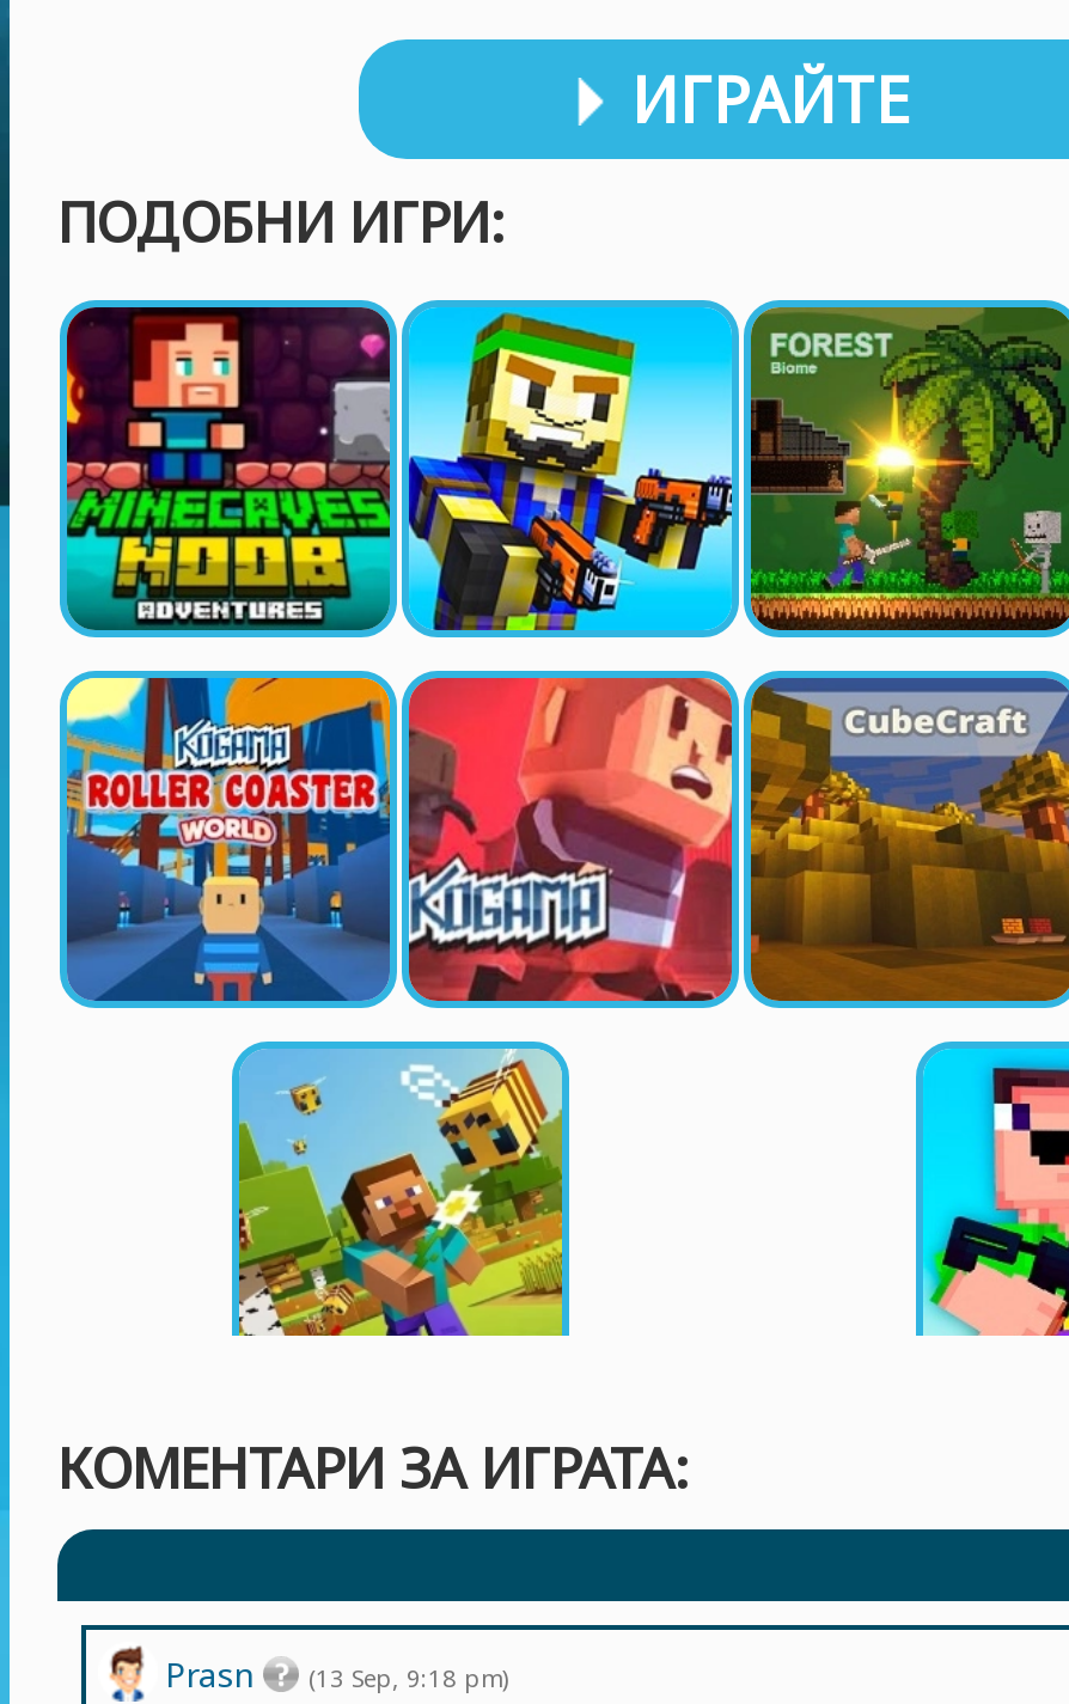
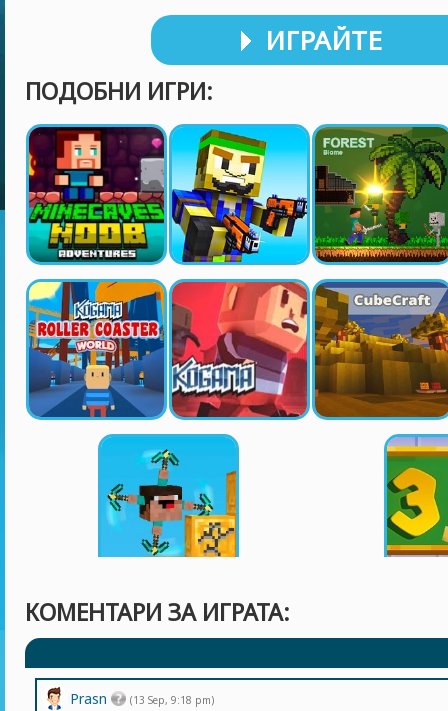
- [image]
+ [image]

- [image]
+ [image]
